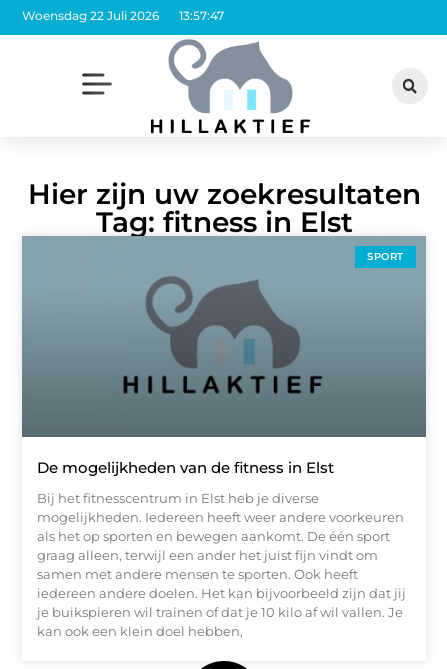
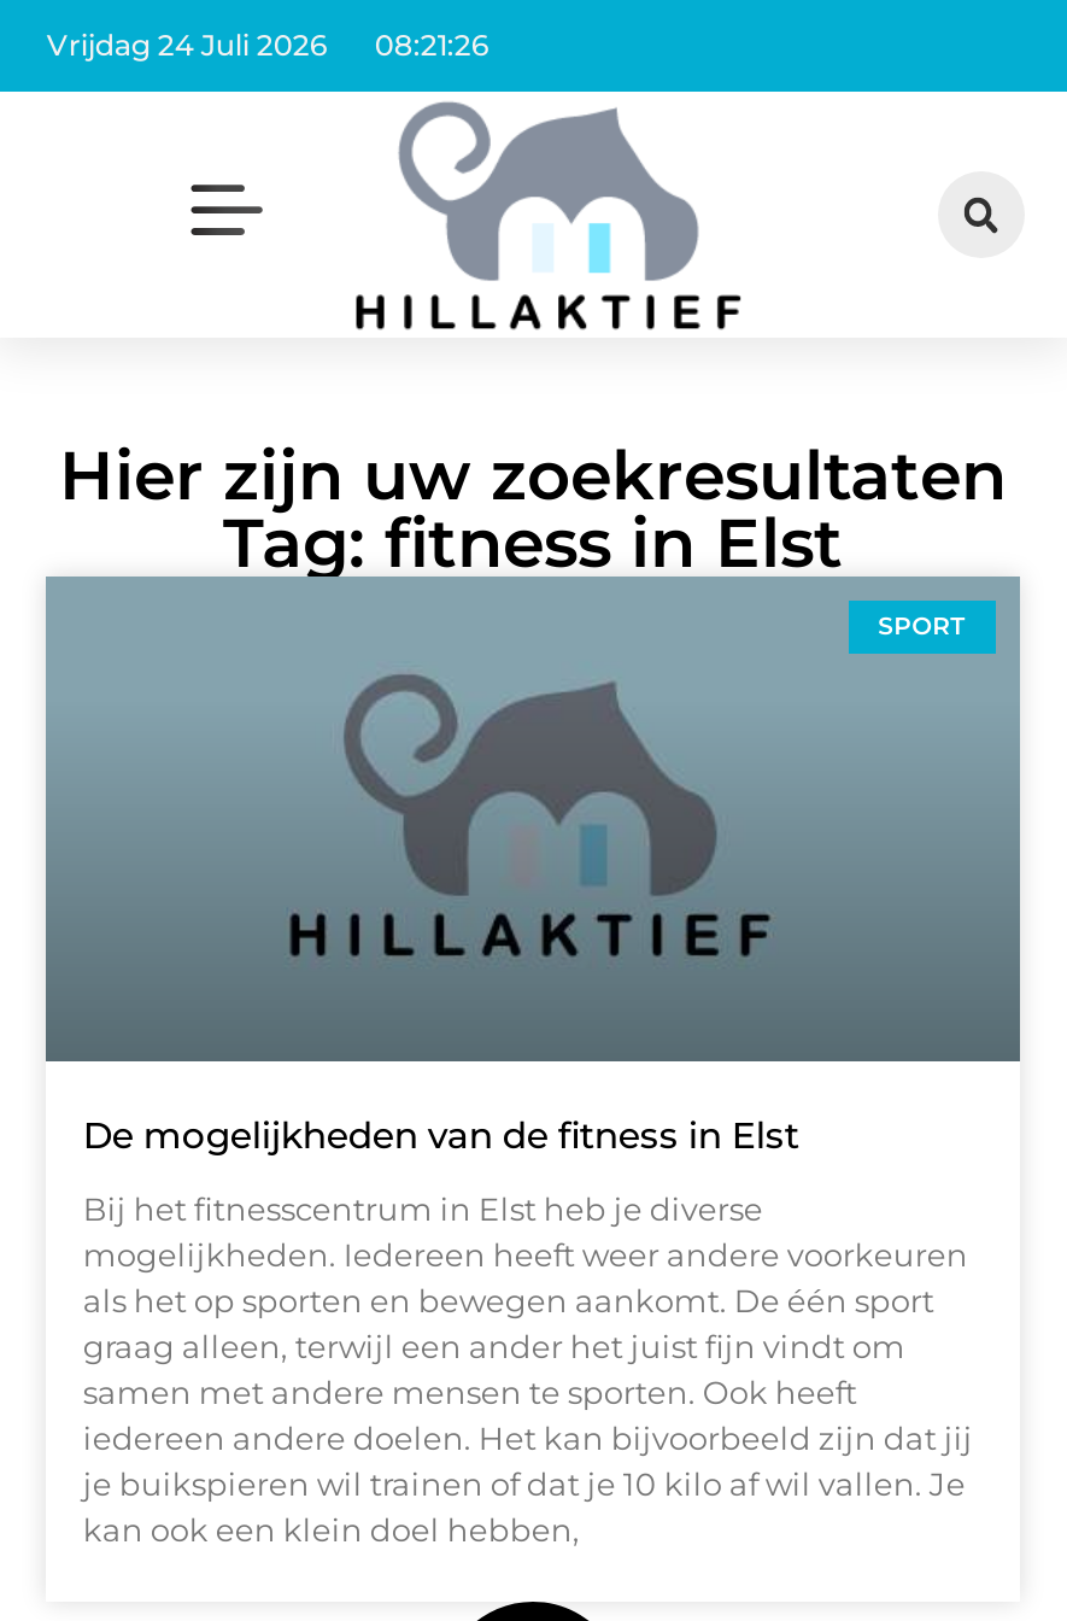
- Woensdag 22 Juli 2026
+ Vrijdag 24 Juli 2026

- 13:57:47
+ 08:21:26
